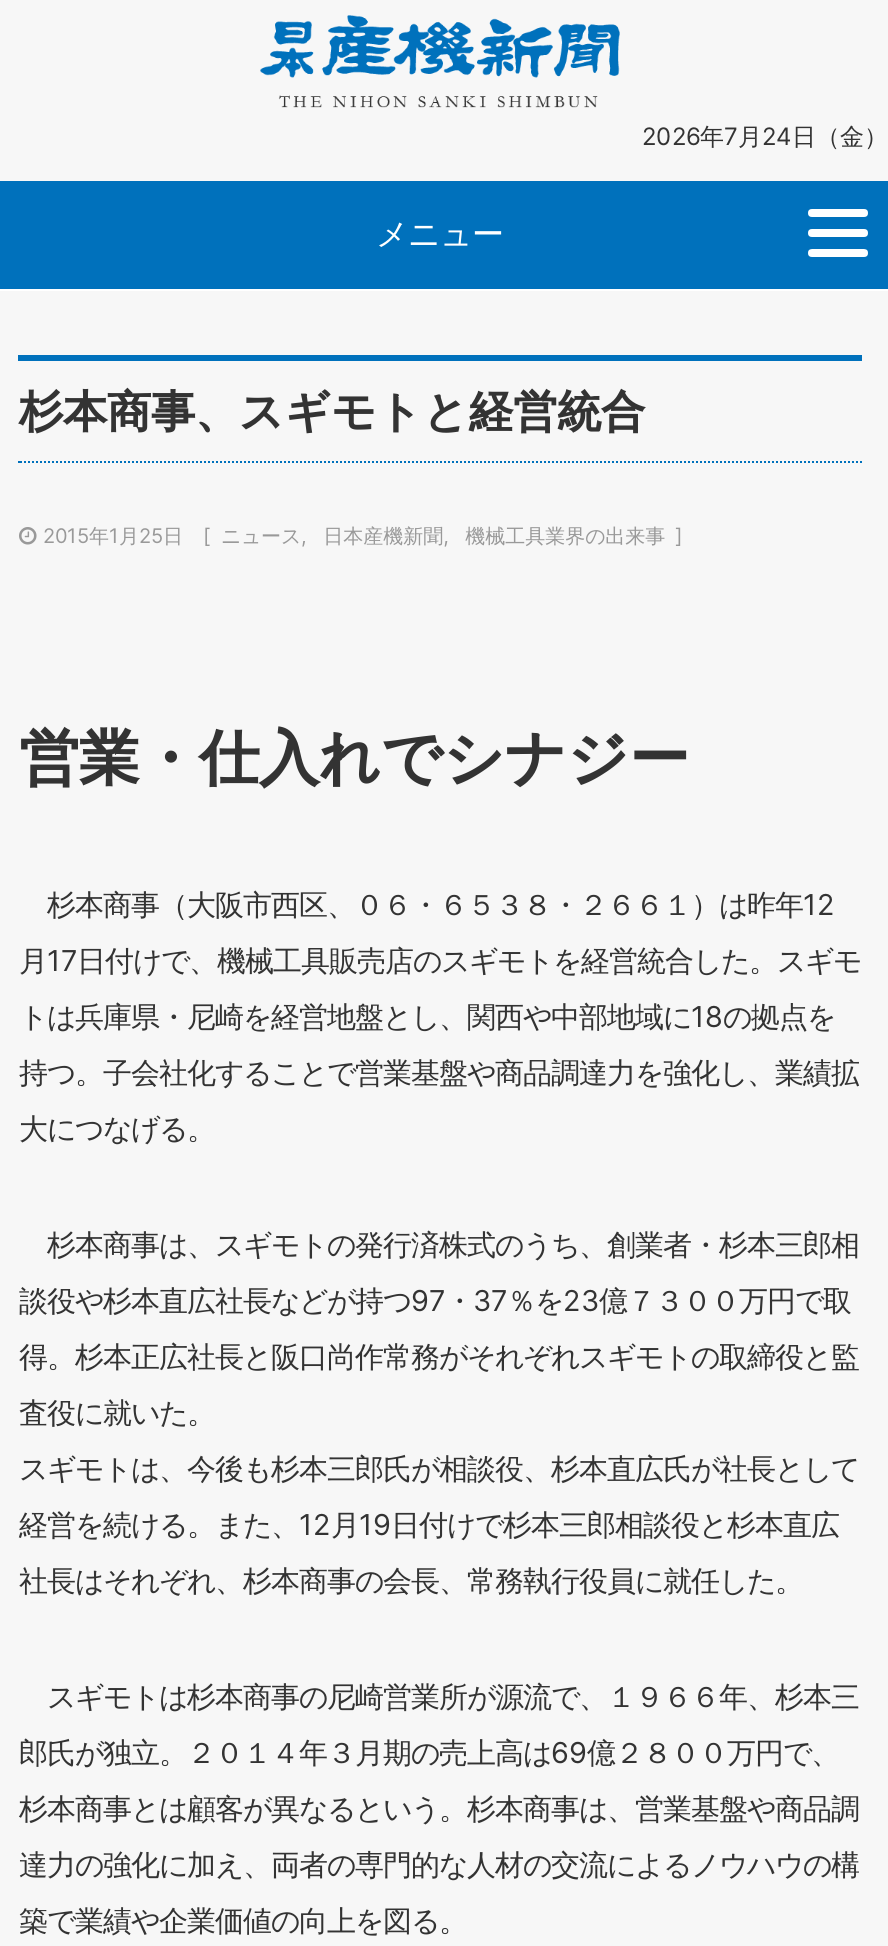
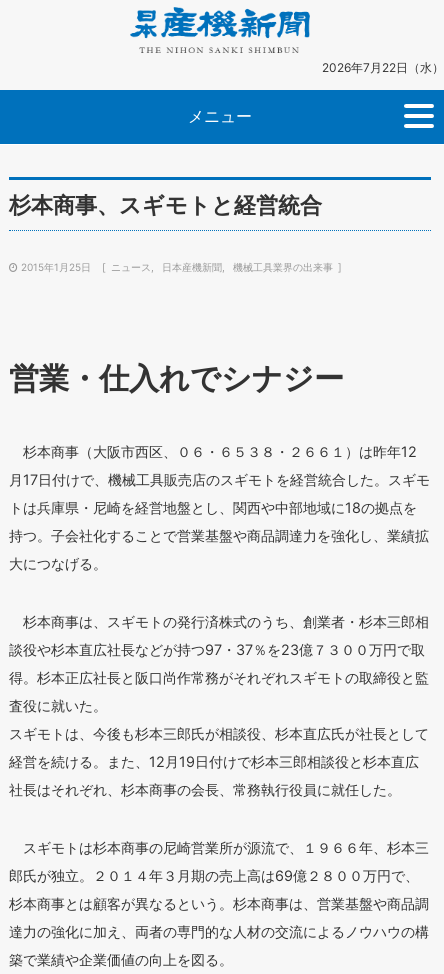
- 2026年7月24日（金）
+ 2026年7月22日（水）
